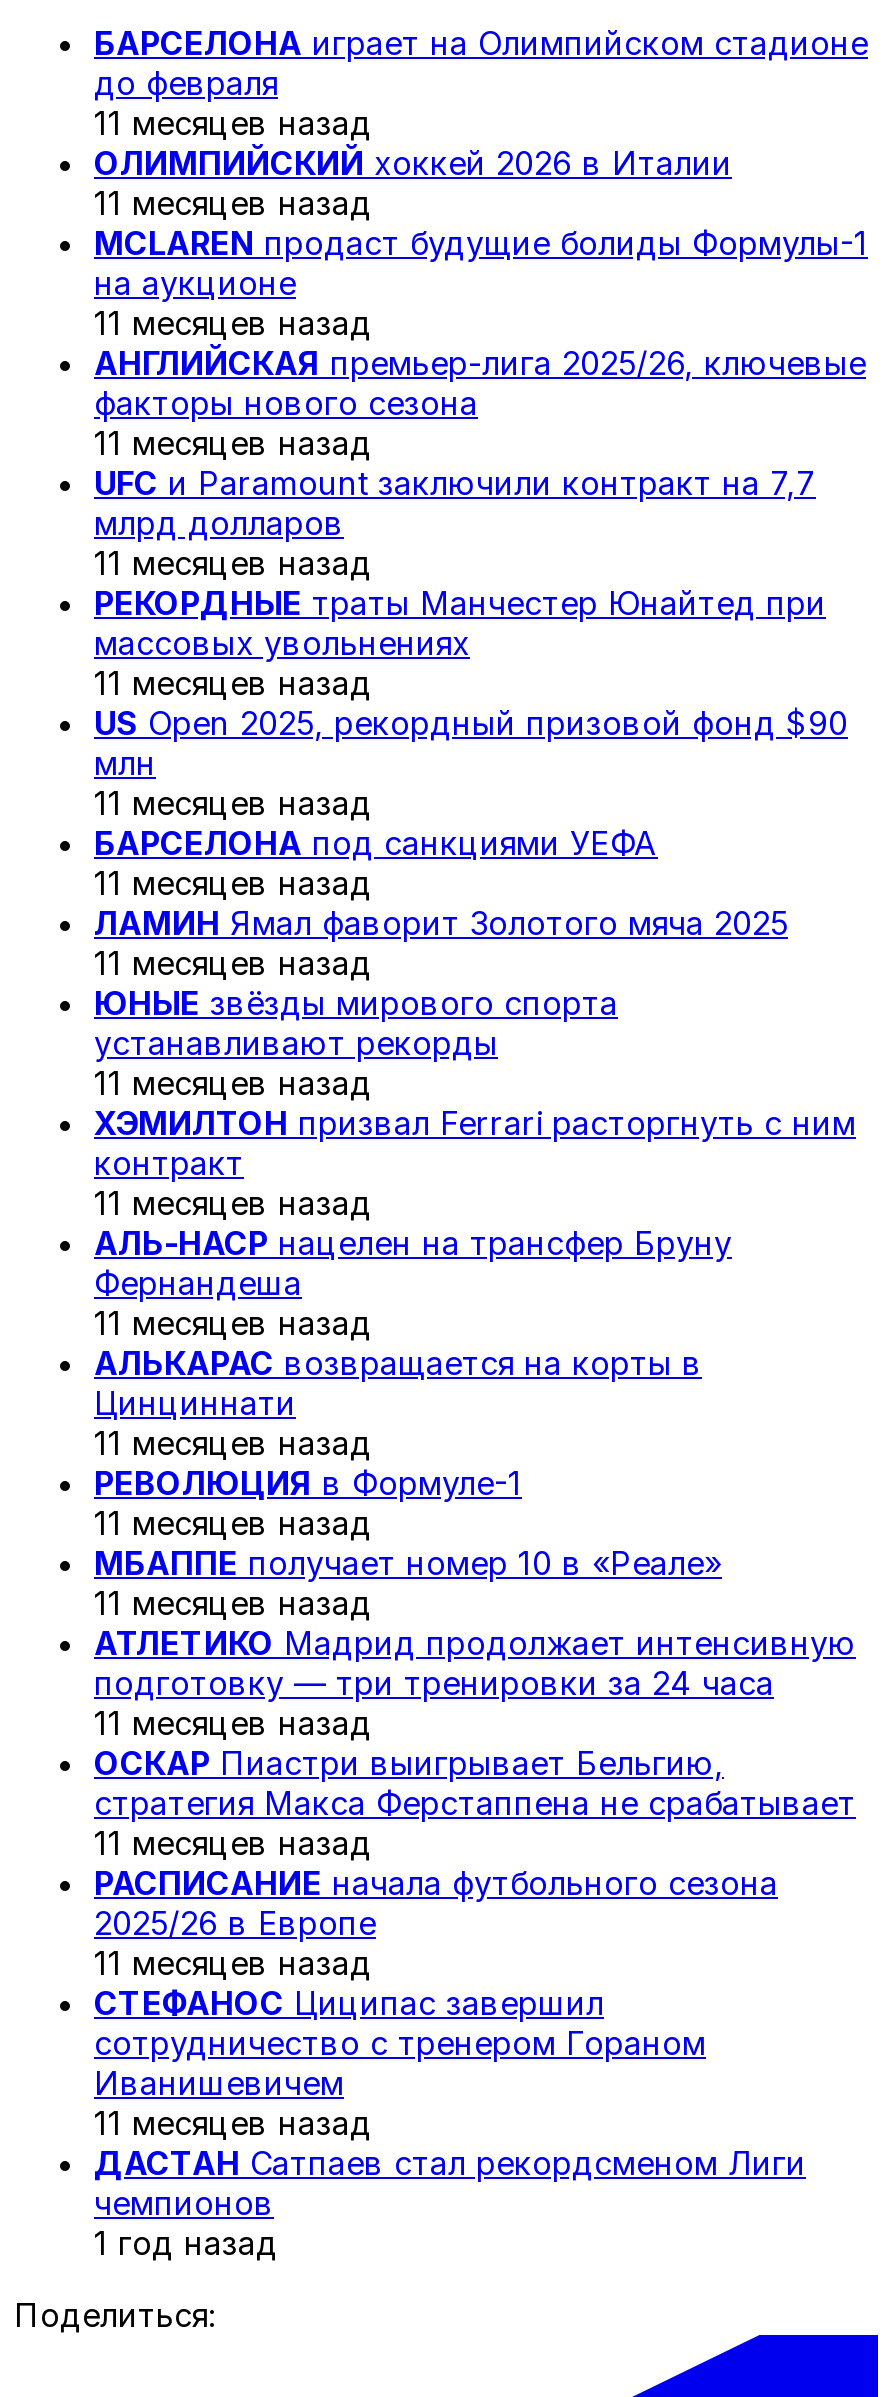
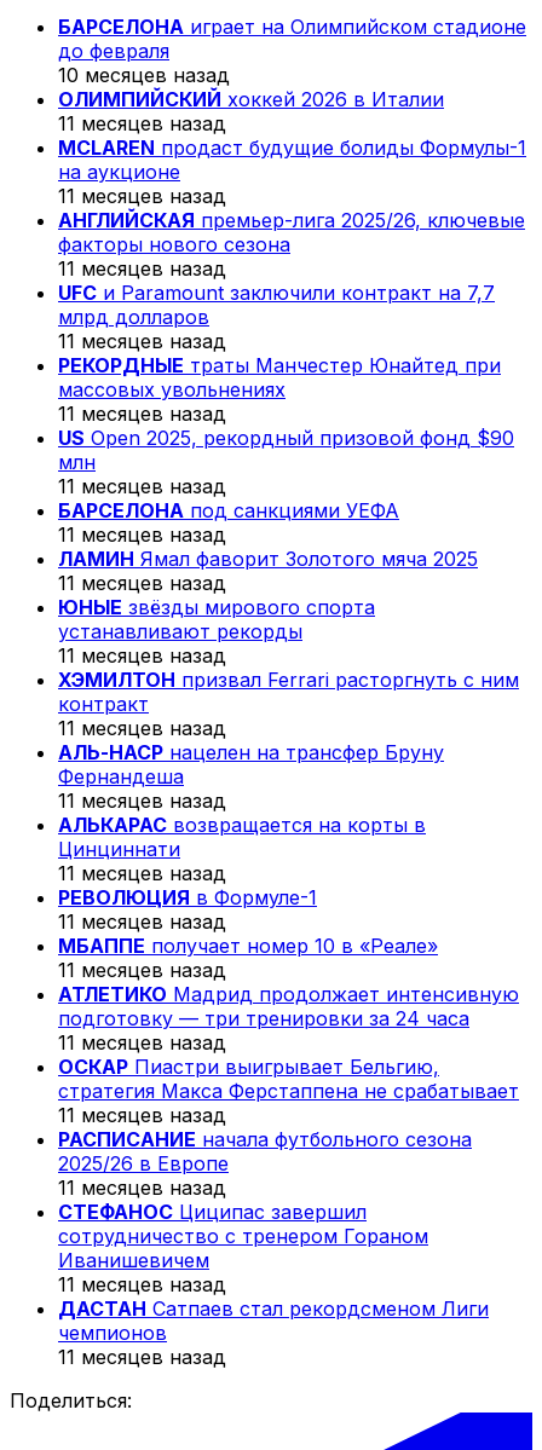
- 11 месяцев назад
+ 10 месяцев назад

- 1 год назад
+ 11 месяцев назад
